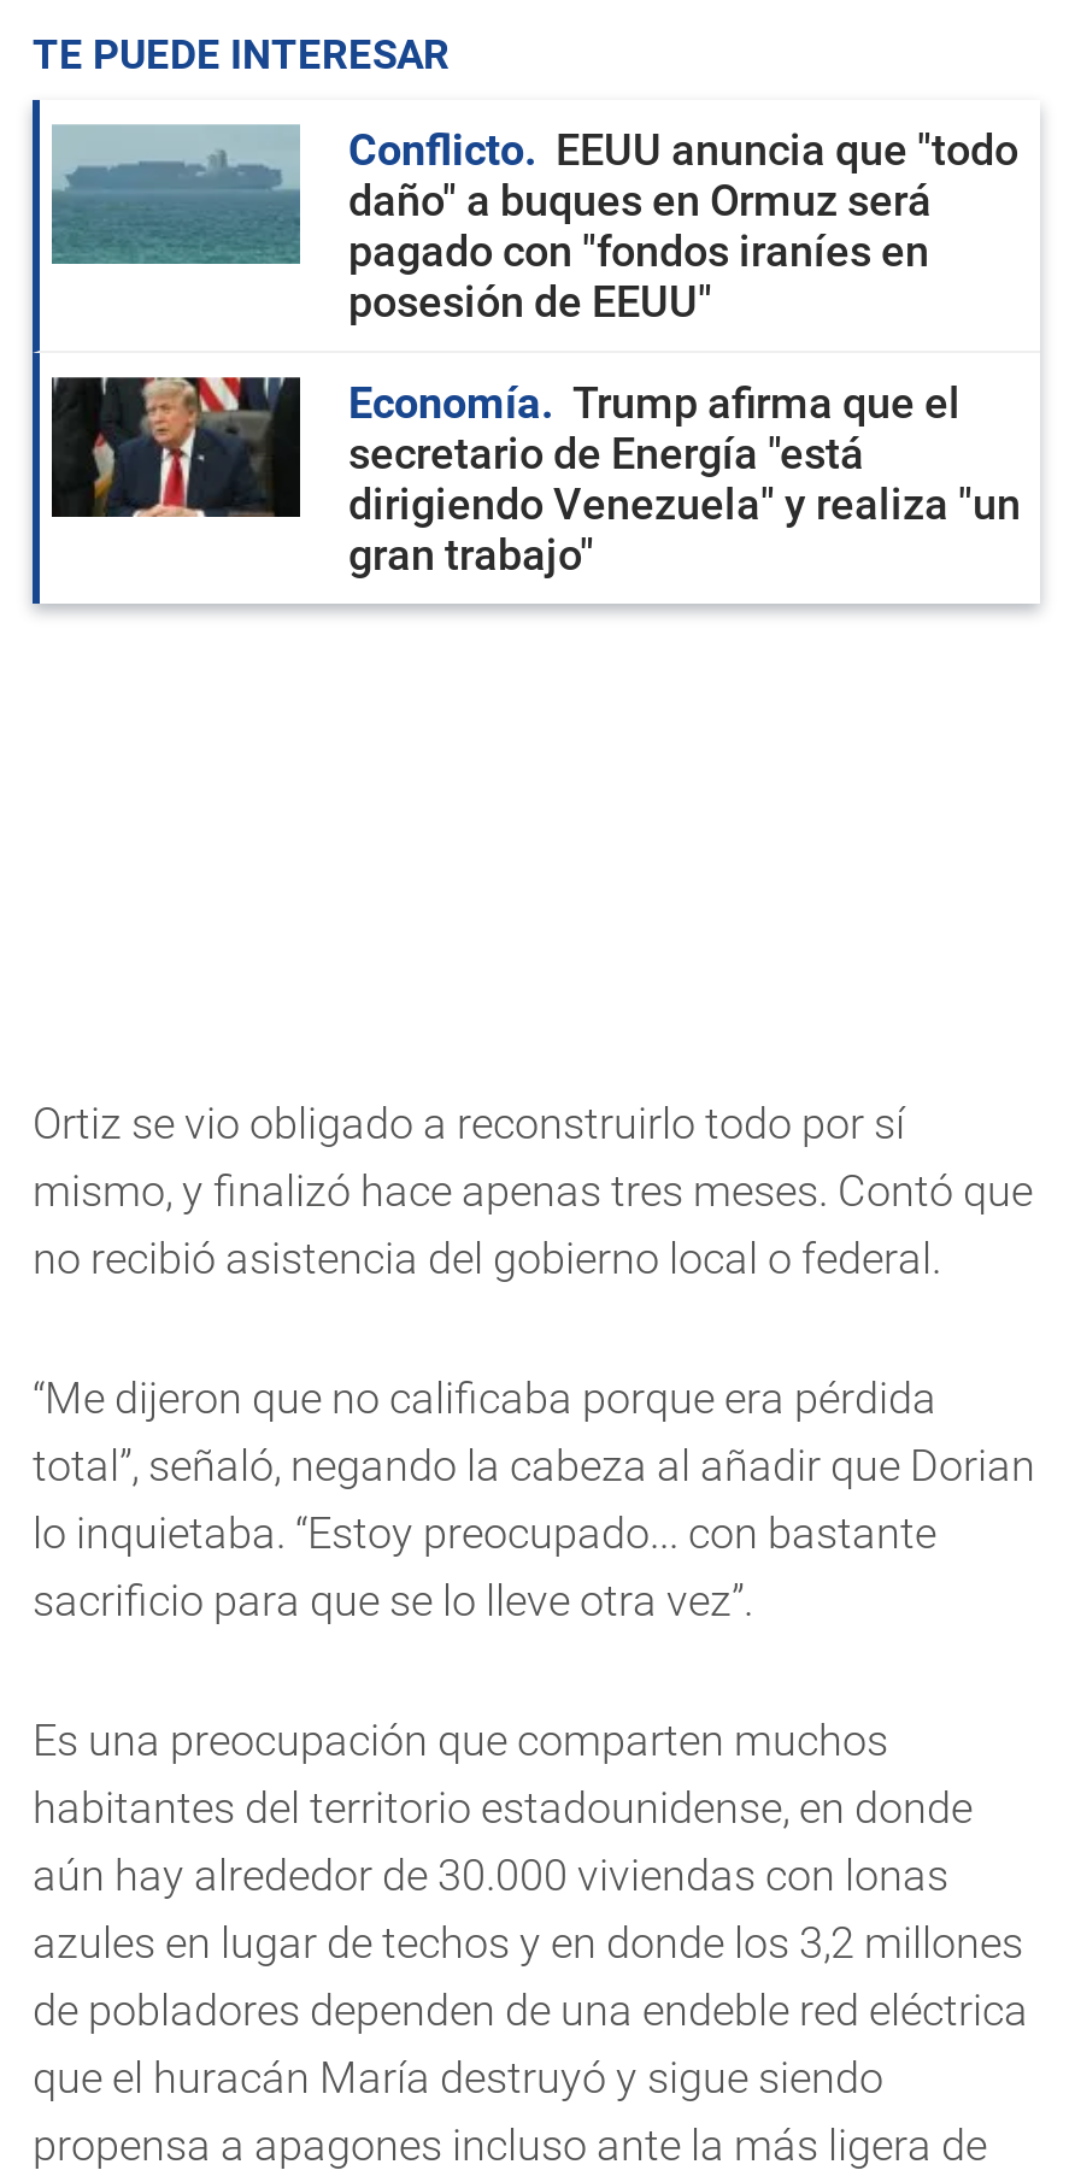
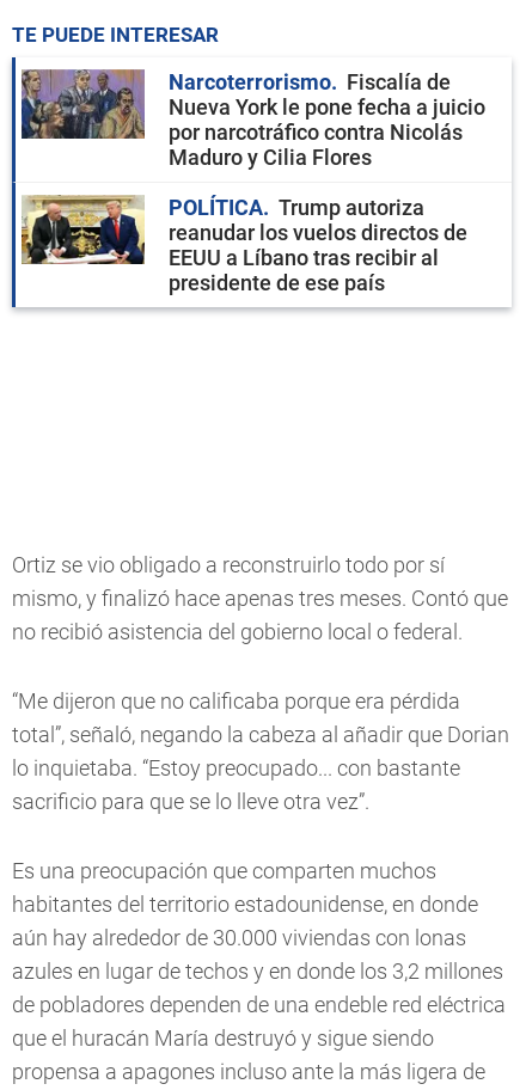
- [image]
- Conflicto
- EEUU anuncia que "todo
- daño" a buques en Ormuz será
- pagado con "fondos iraníes en
- posesión de EEUU"
+ [image]
+ Narcoterrorismo
+ Fiscalía de
+ Nueva York le pone fecha a juicio
+ por narcotráfico contra Nicolás
+ Maduro y Cilia Flores

- [image]
- Economía
- Trump afirma que el
- secretario de Energía "está
- dirigiendo Venezuela" y realiza "un
- gran trabajo"
+ [image]
+ POLÍTICA
+ Trump autoriza
+ reanudar los vuelos directos de
+ EEUU a Líbano tras recibir al
+ presidente de ese país
